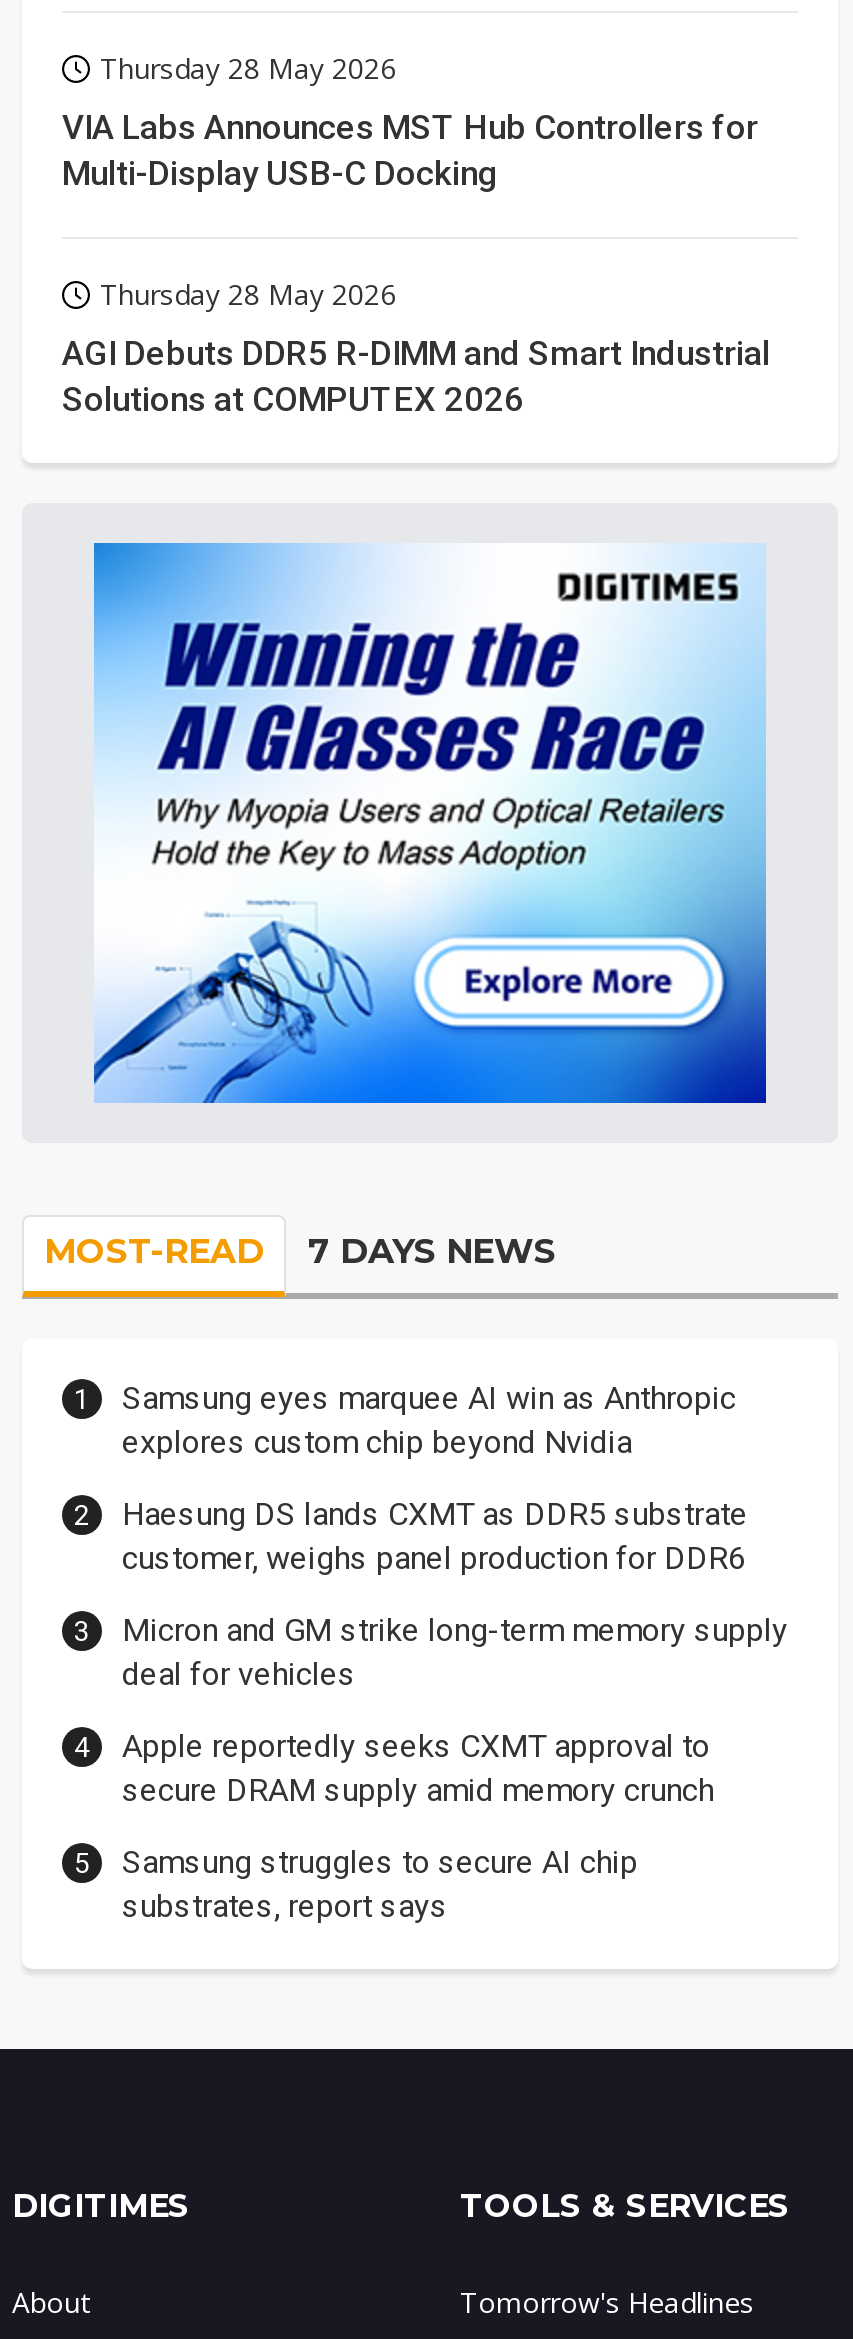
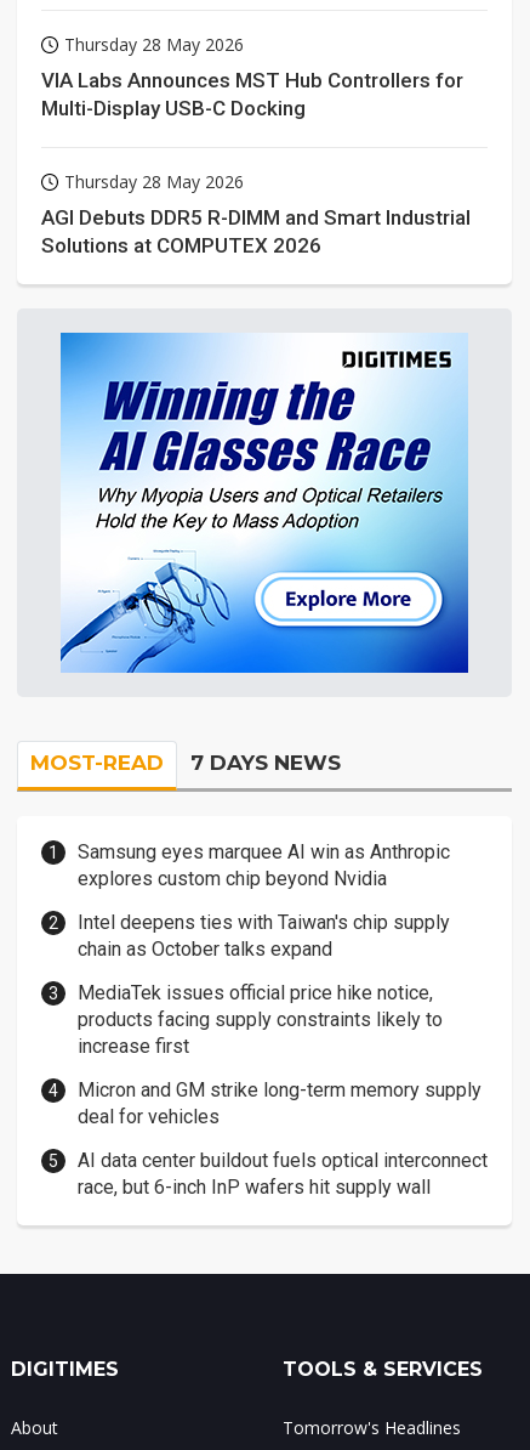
- Haesung DS lands CXMT as DDR5 substrate
- customer, weighs panel production for DDR6
+ Intel deepens ties with Taiwan's chip supply
+ chain as October talks expand
+ MediaTek issues official price hike notice,
+ products facing supply constraints likely to
+ increase first

moved down: Micron and GM strike long-term memory supply | deal for vehicles

- Apple reportedly seeks CXMT approval to
- secure DRAM supply amid memory crunch
- Samsung struggles to secure AI chip
- substrates, report says
+ AI data center buildout fuels optical interconnect
+ race, but 6-inch InP wafers hit supply wall
